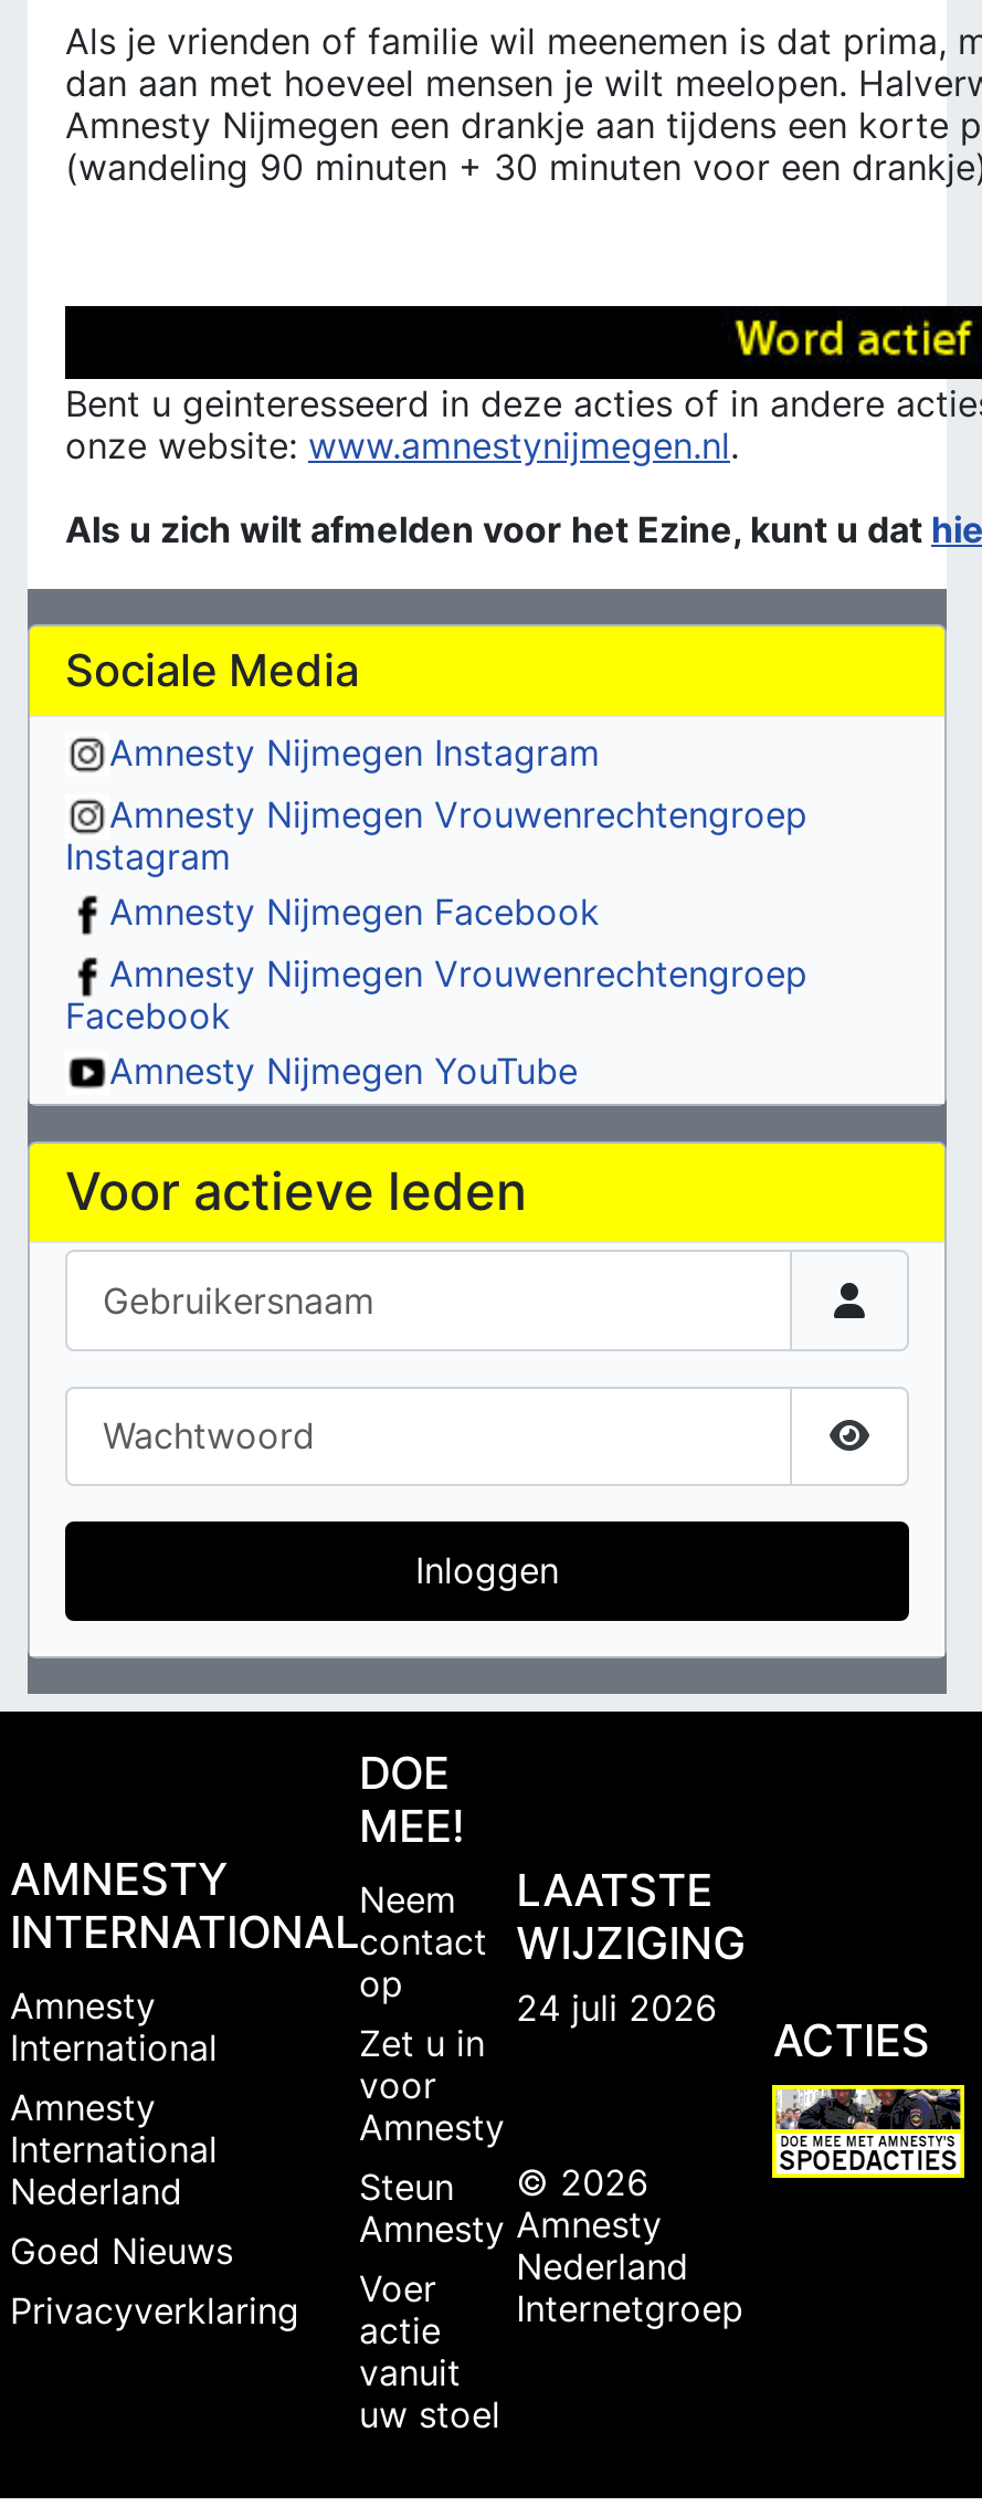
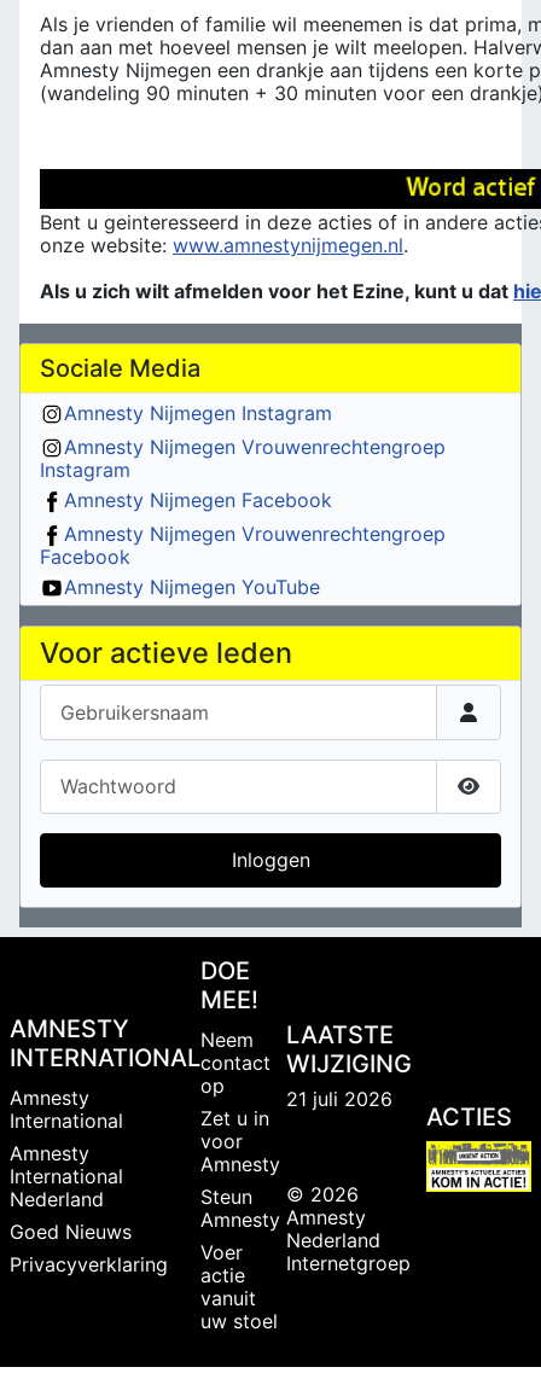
- 24 juli 2026
+ 21 juli 2026

- [image]
+ [image]
